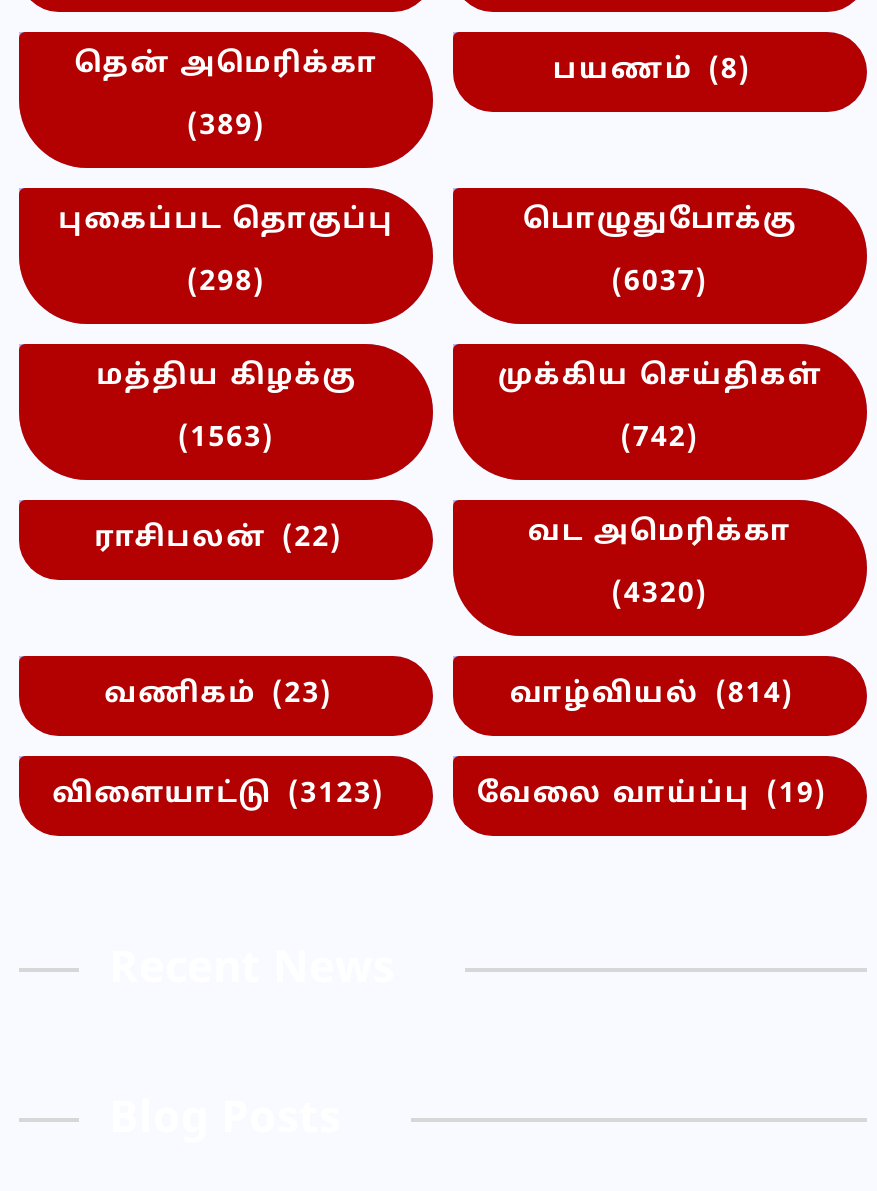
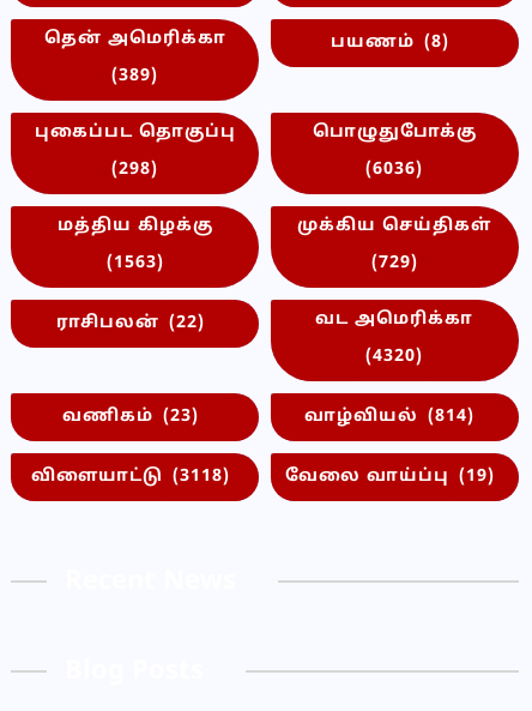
- (6037)
+ (6036)

- (742)
+ (729)

- விளையாட்டு (3123)
+ விளையாட்டு (3118)
